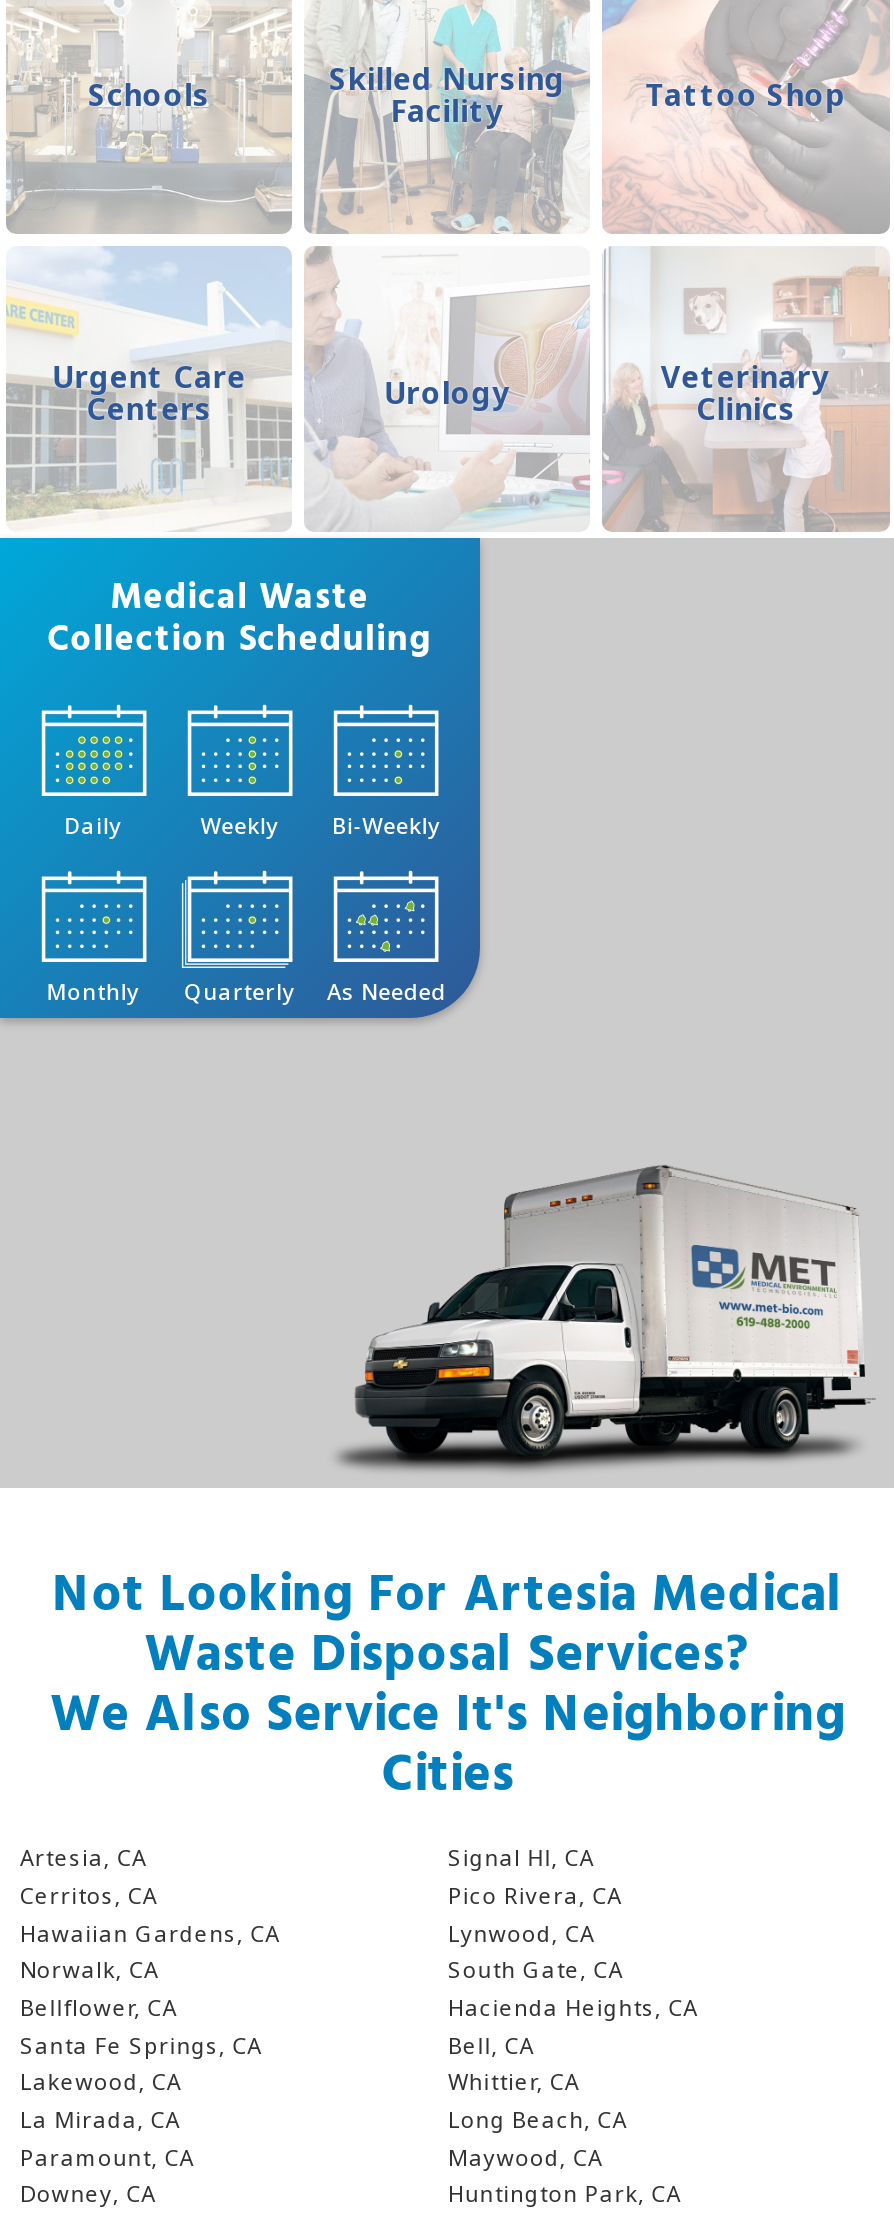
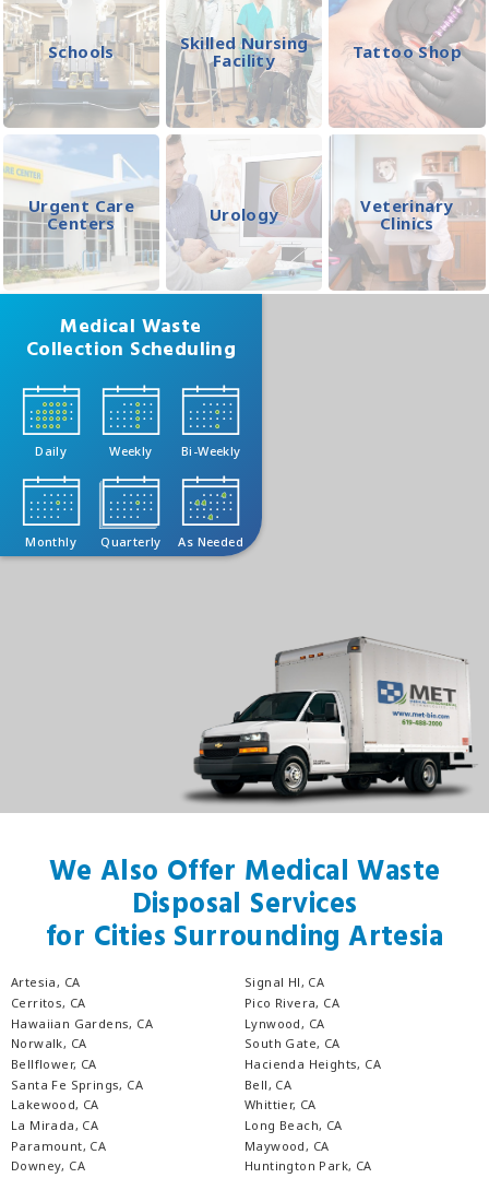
- Not Looking For Artesia Medical
- Waste Disposal Services?
- We Also Service It's Neighboring
- Cities
+ We Also Offer Medical Waste
+ Disposal Services
+ for Cities Surrounding Artesia
